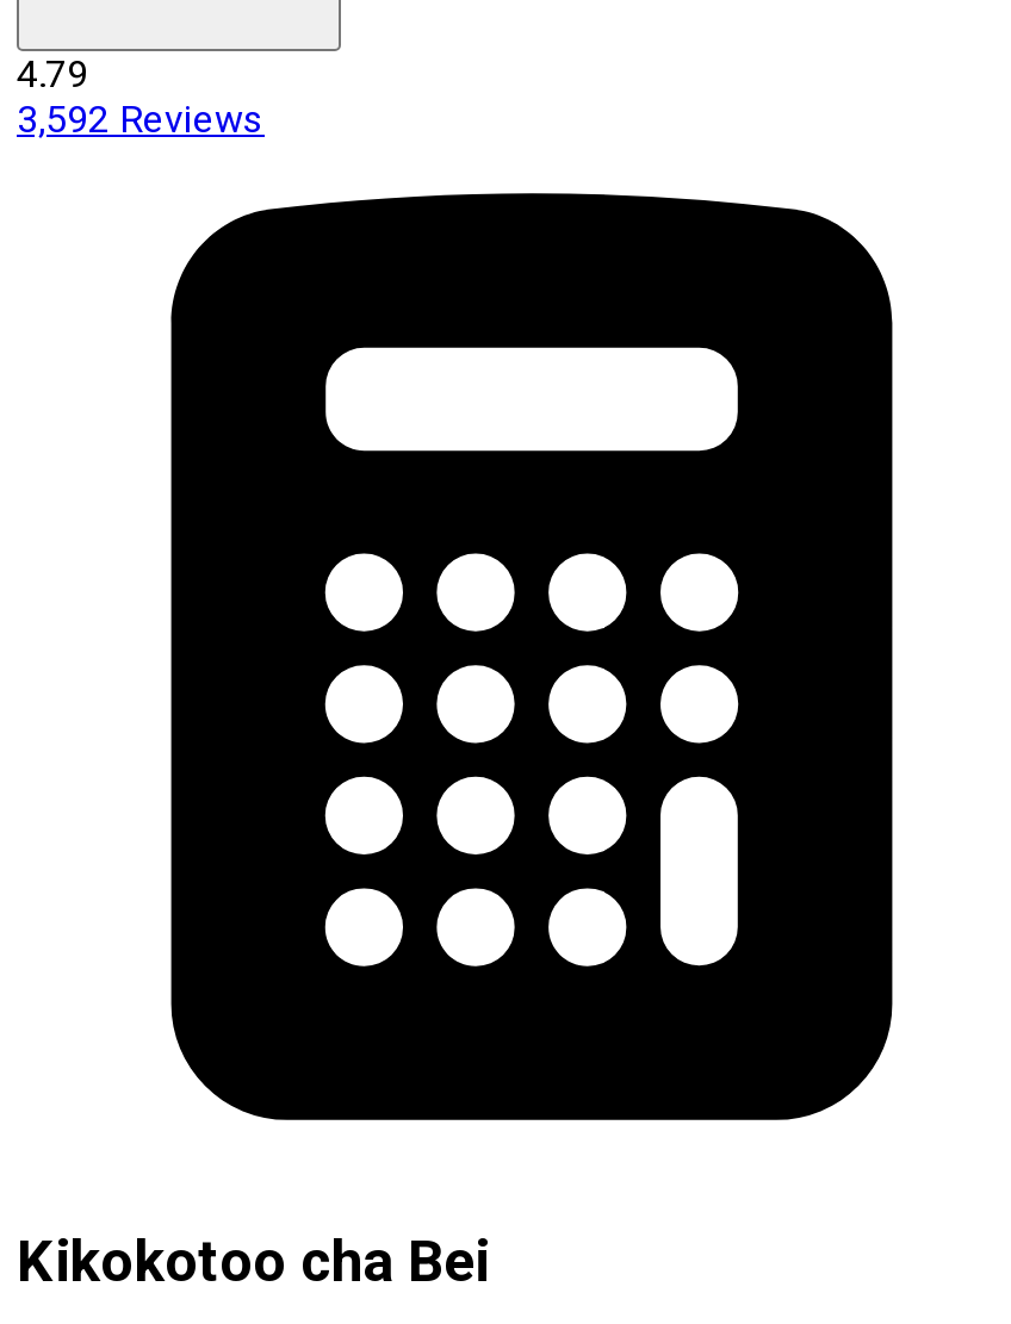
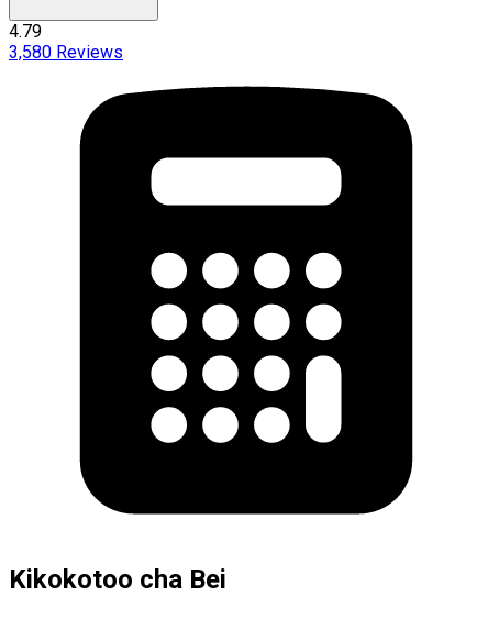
- 3,592 Reviews
+ 3,580 Reviews
